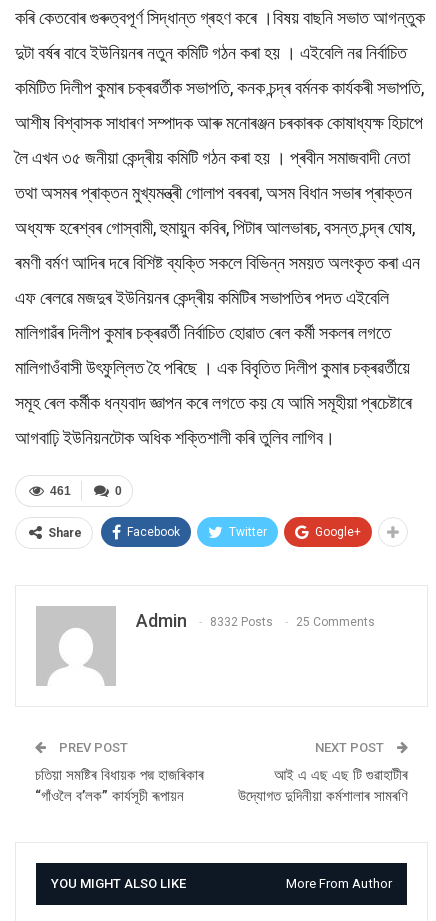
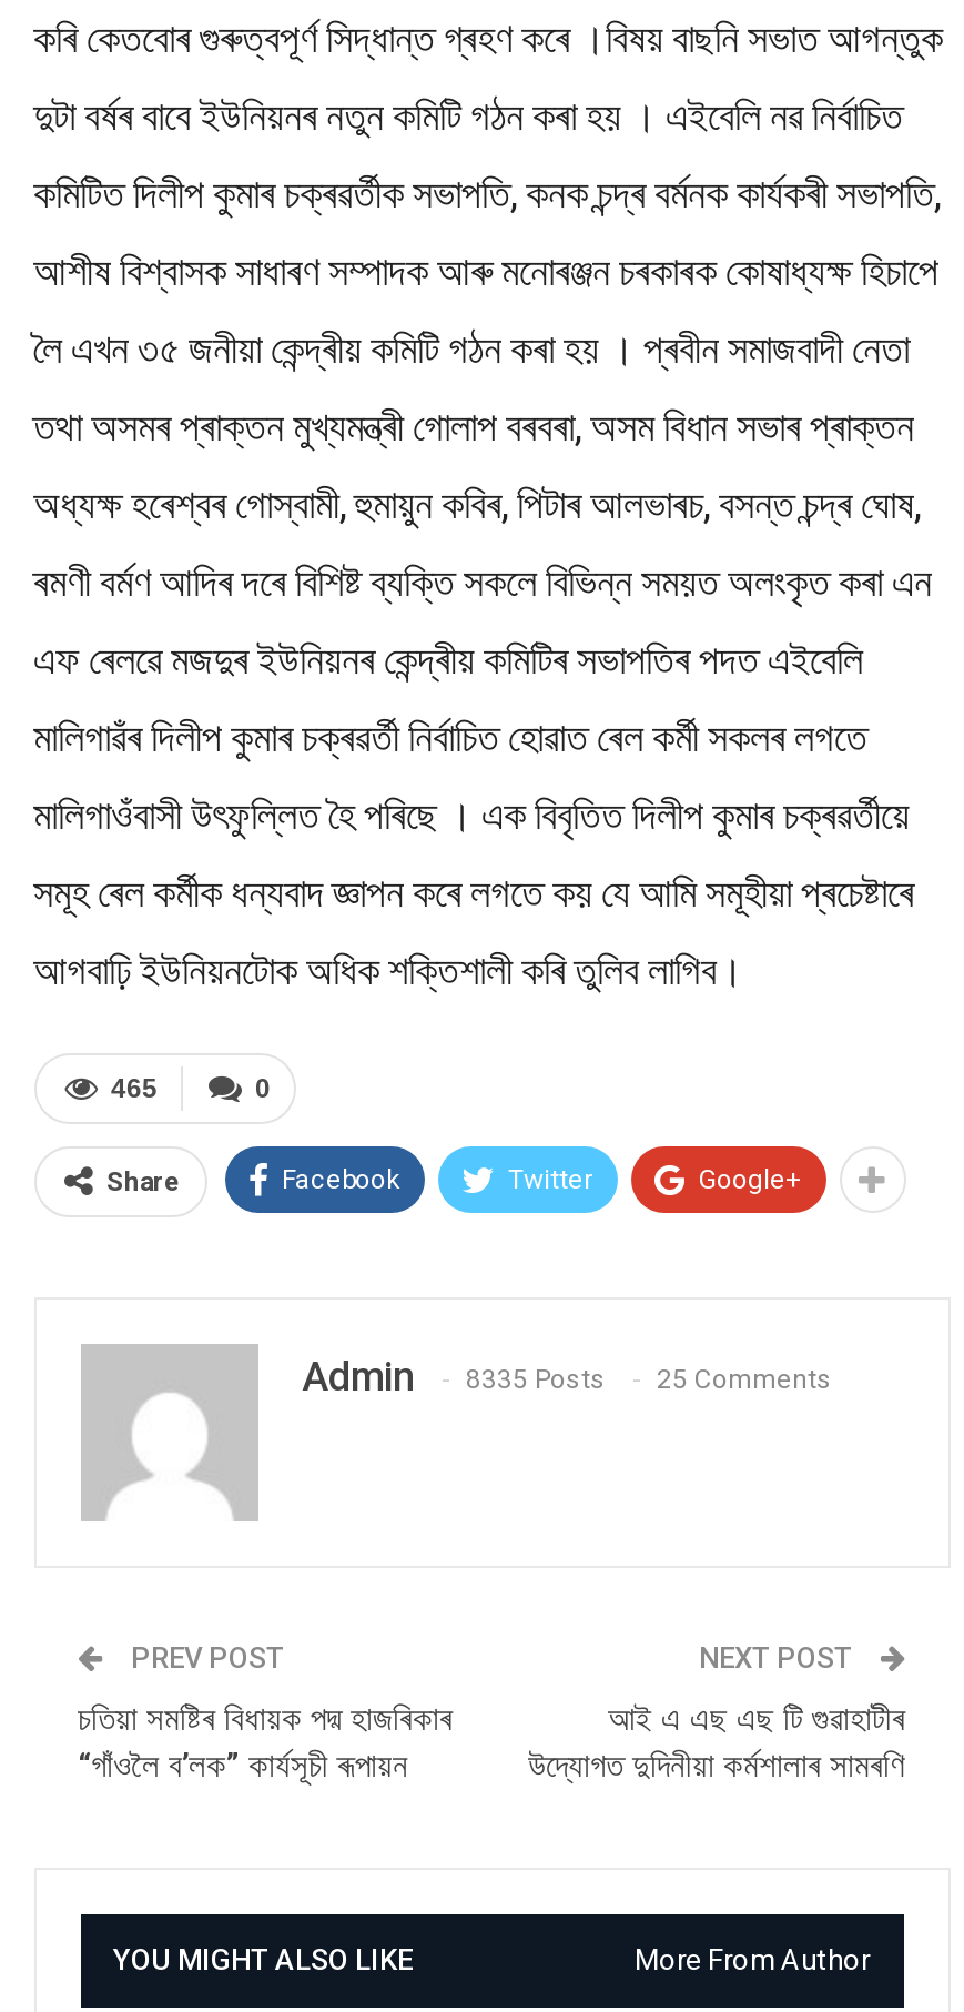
- 461
+ 465

- Admin 8332 Posts 25 Comments
+ Admin 8335 Posts 25 Comments
